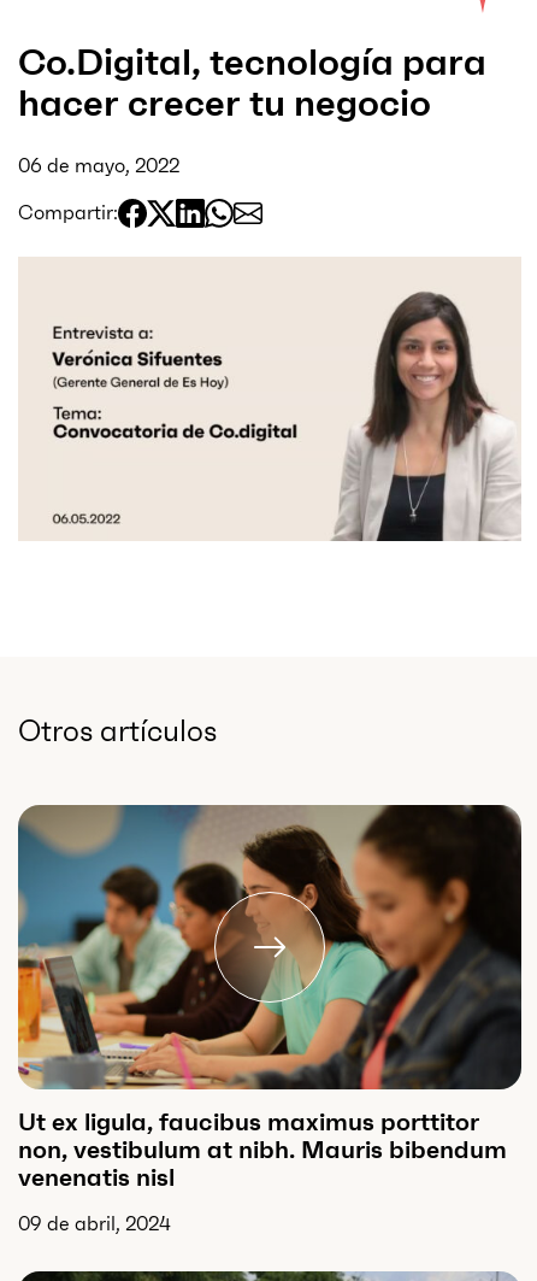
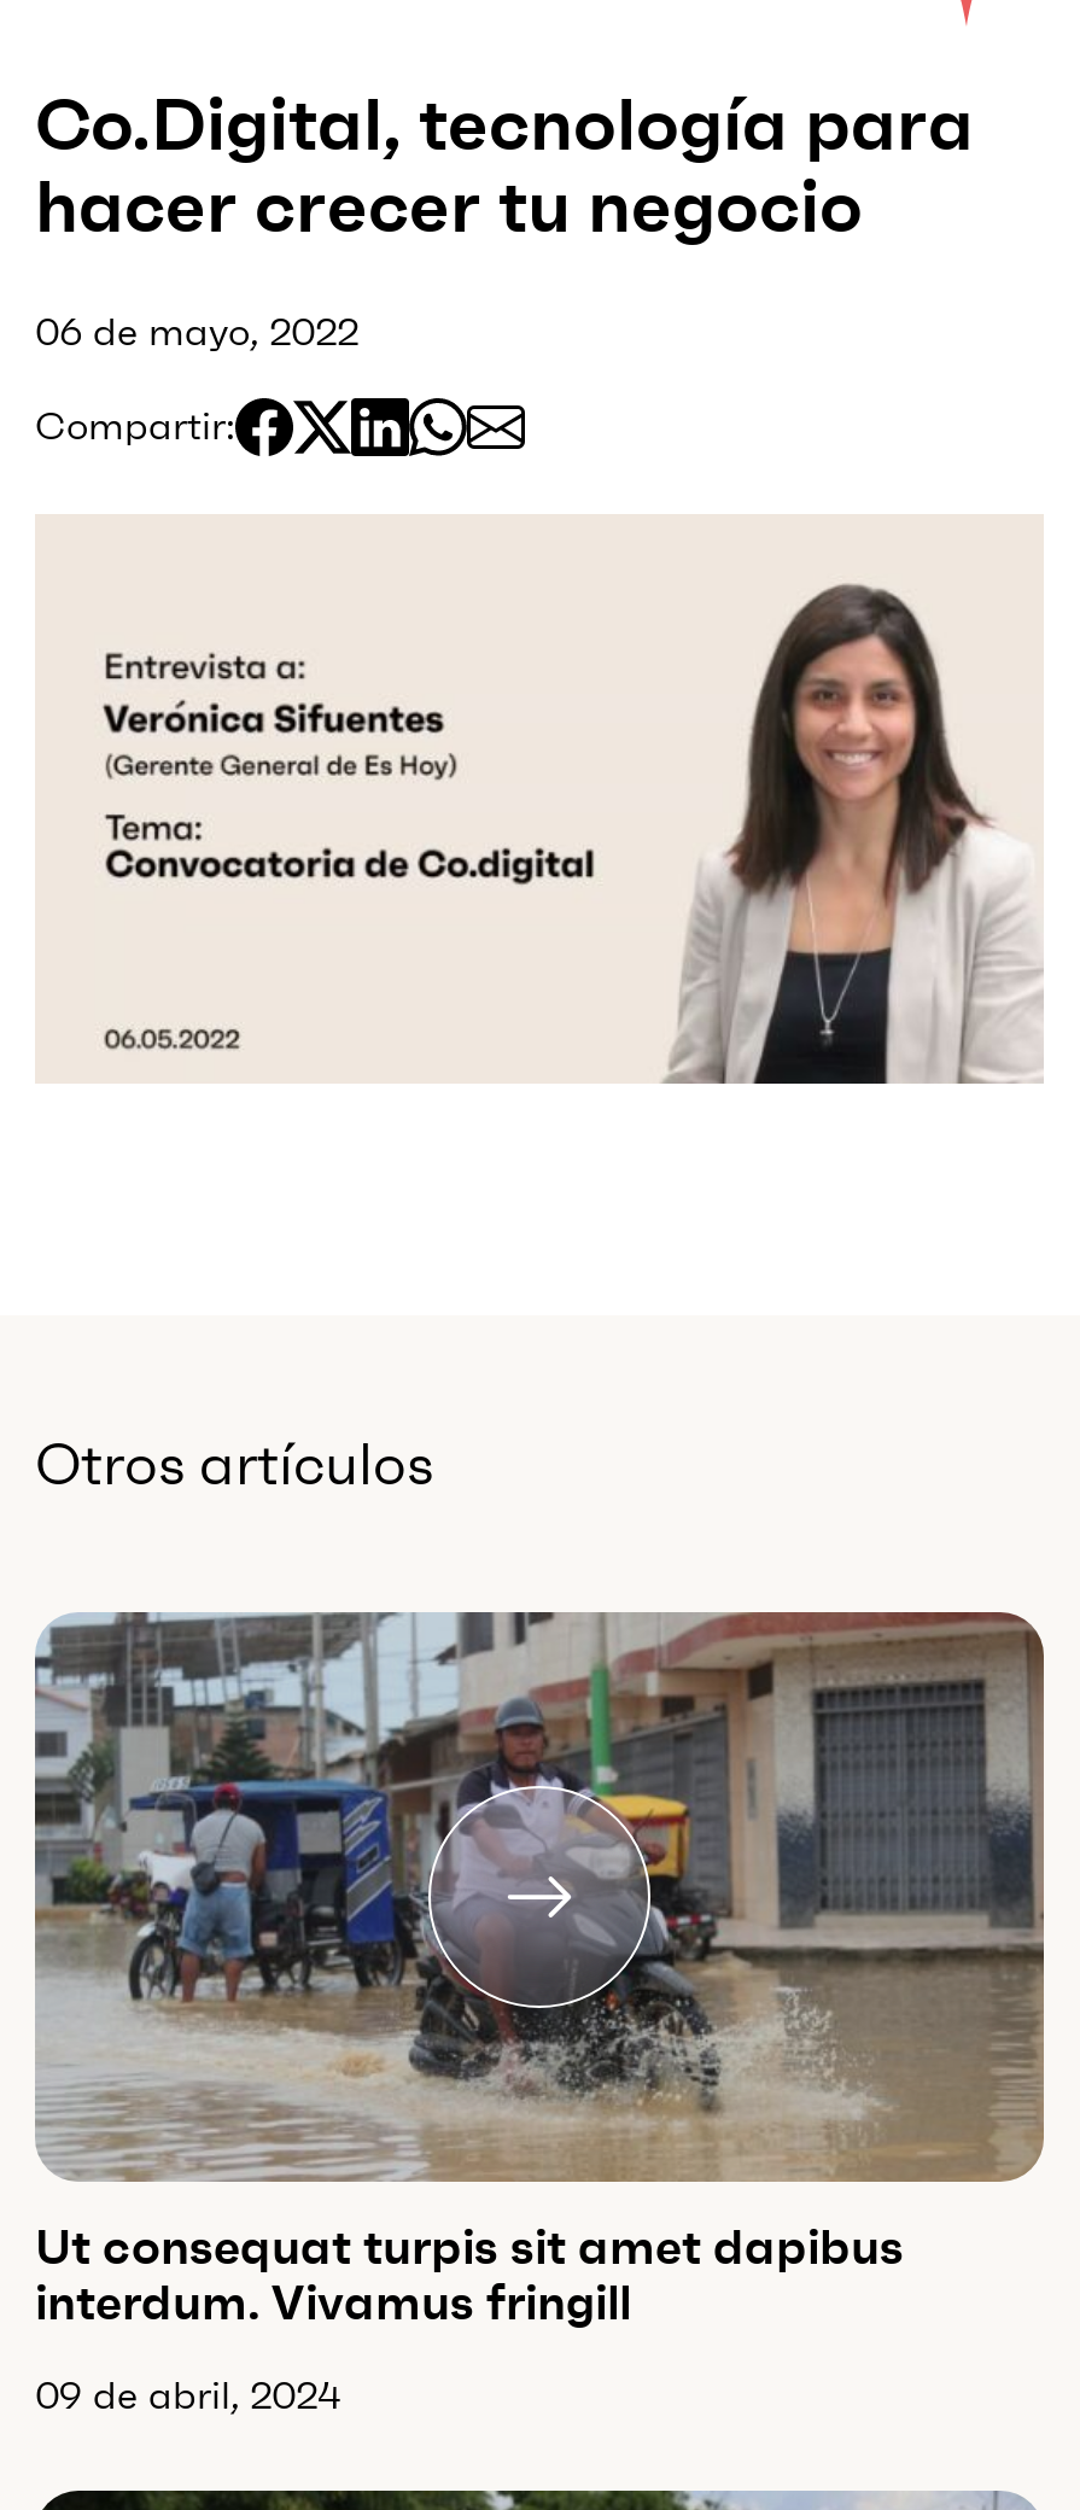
- [image]
- Ut ex ligula, faucibus maximus porttitor
- non, vestibulum at nibh. Mauris bibendum
- venenatis nisl
+ [image]
+ Ut consequat turpis sit amet dapibus
+ interdum. Vivamus fringill
